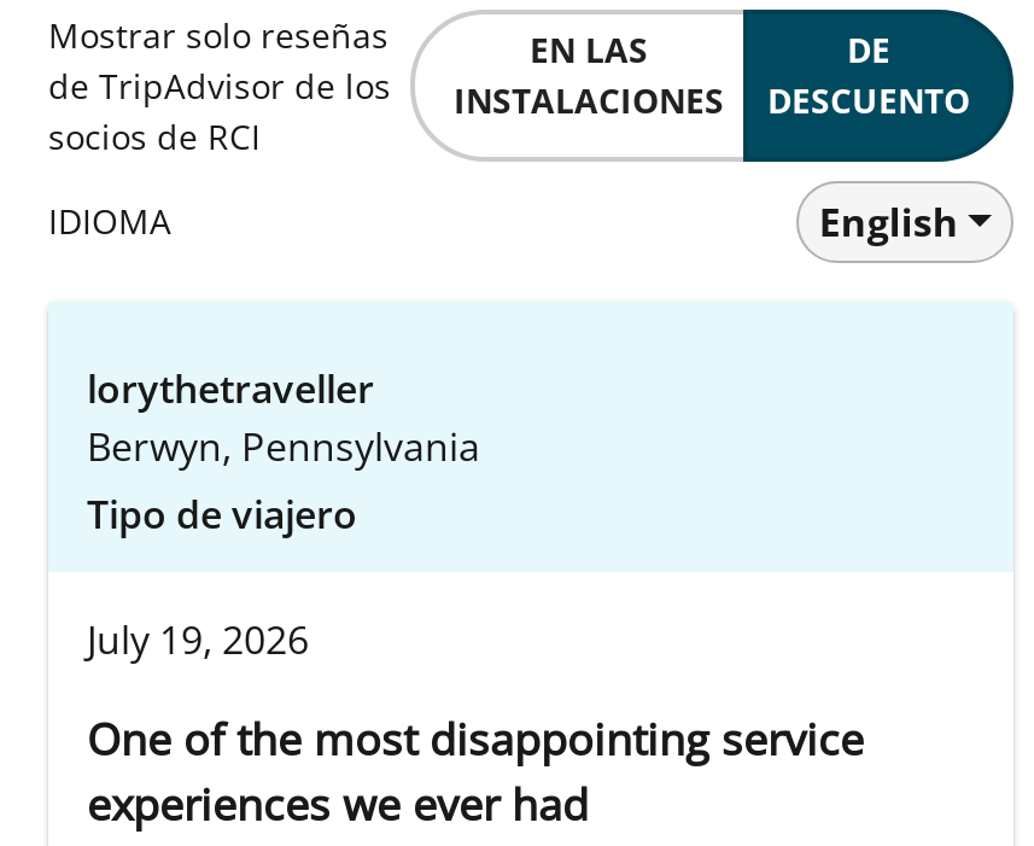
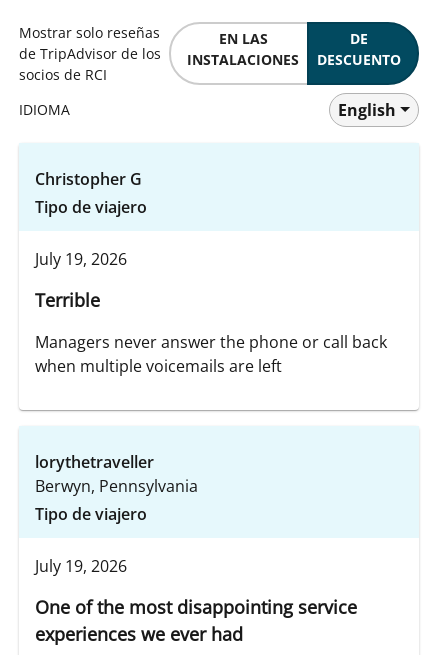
+ Christopher G
+ Tipo de viajero
+ July 19, 2026
+ Terrible
+ Managers never answer the phone or call back
+ when multiple voicemails are left
